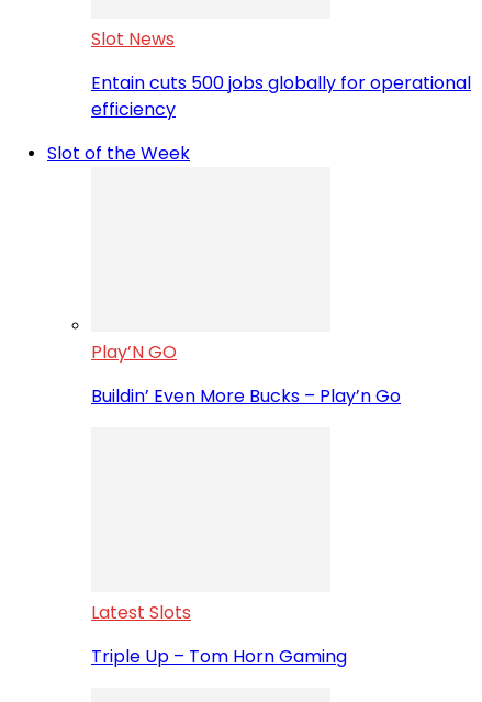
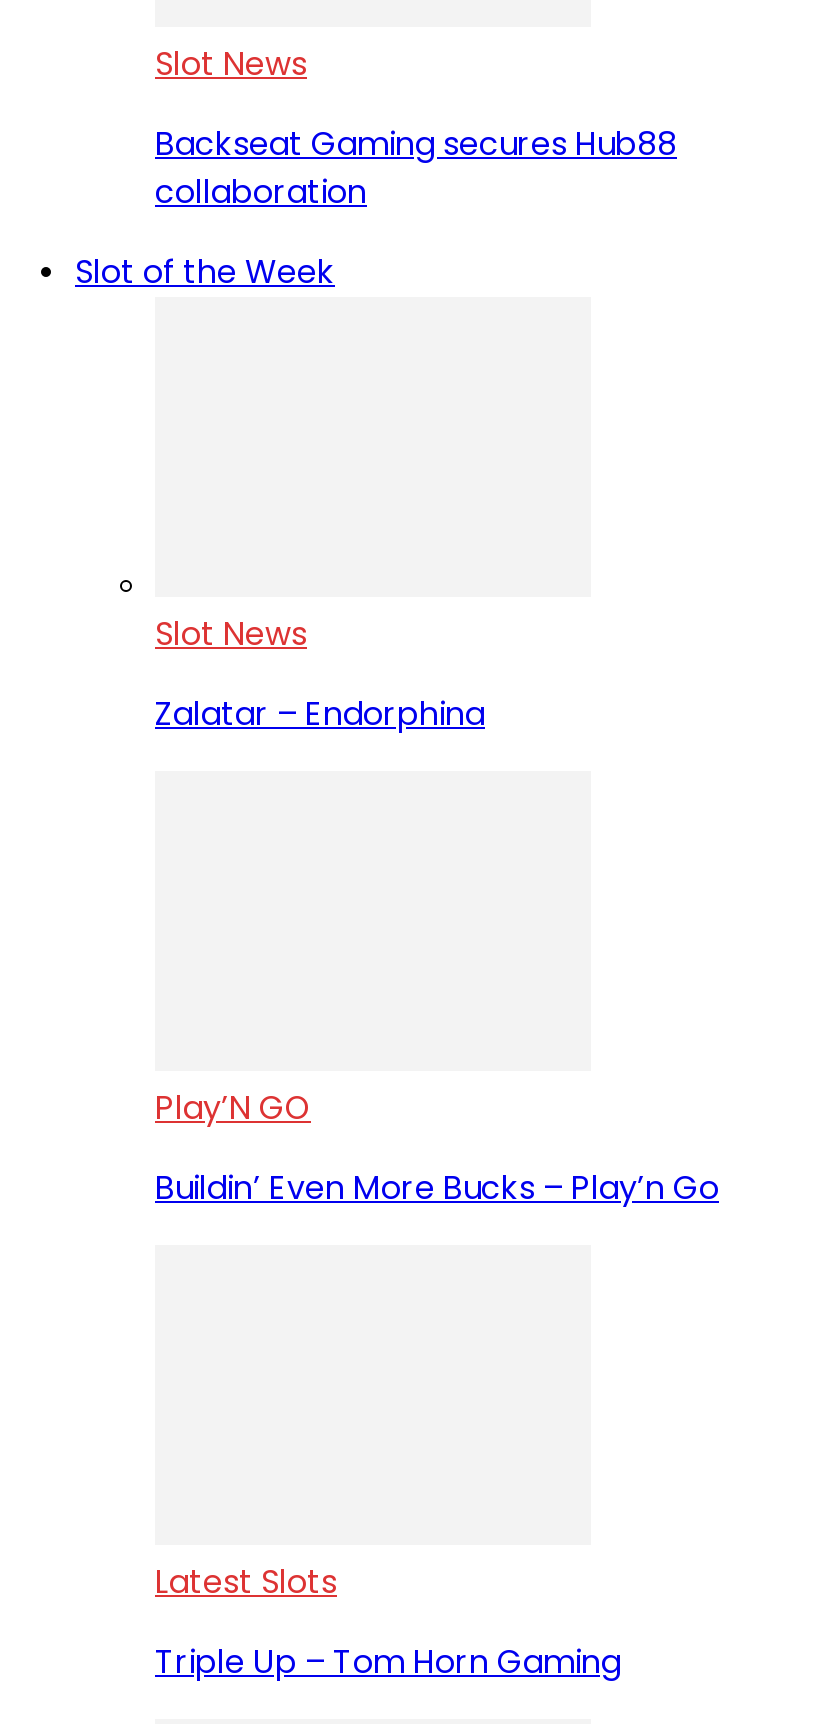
- Entain cuts 500 jobs globally for operational
- efficiency
+ Backseat Gaming secures Hub88
+ collaboration

+ Slot News
+ Zalatar – Endorphina
